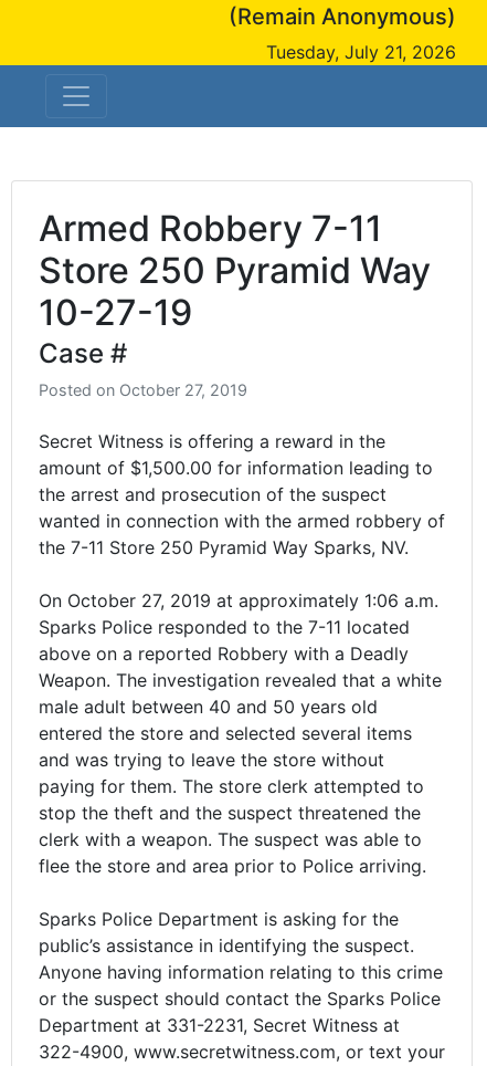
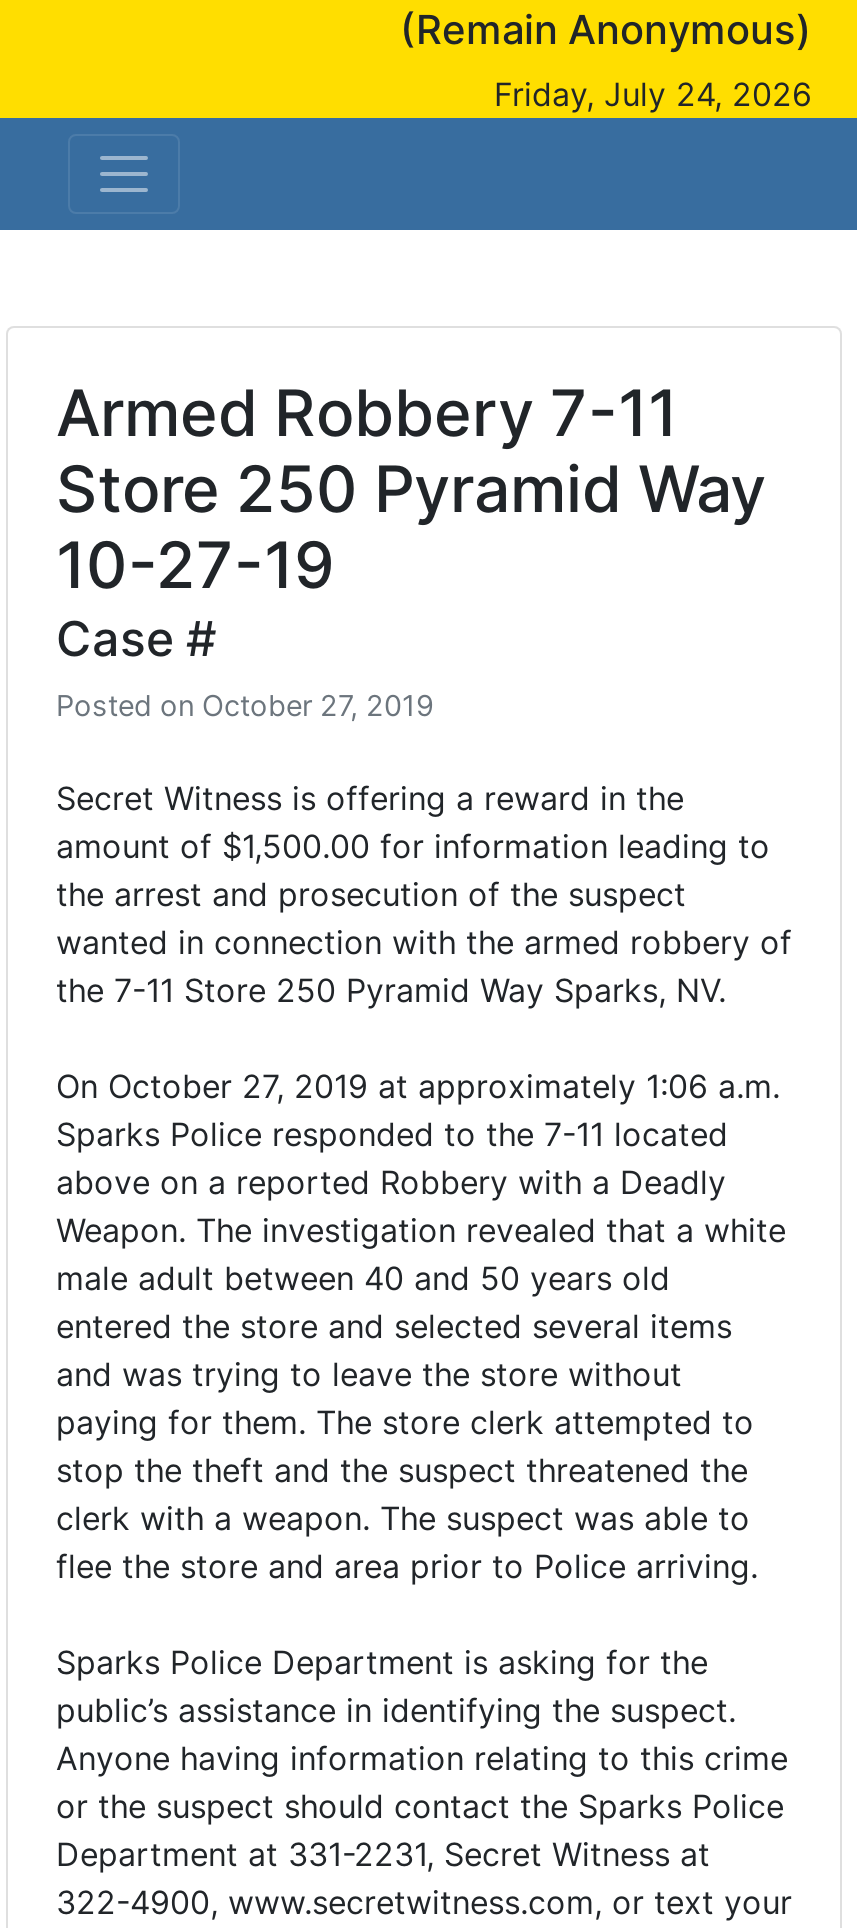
- Tuesday, July 21, 2026
+ Friday, July 24, 2026
